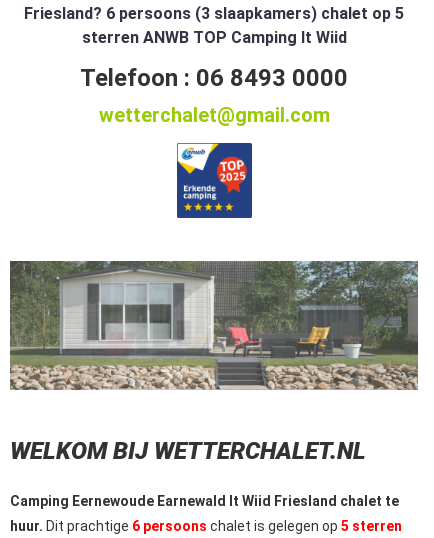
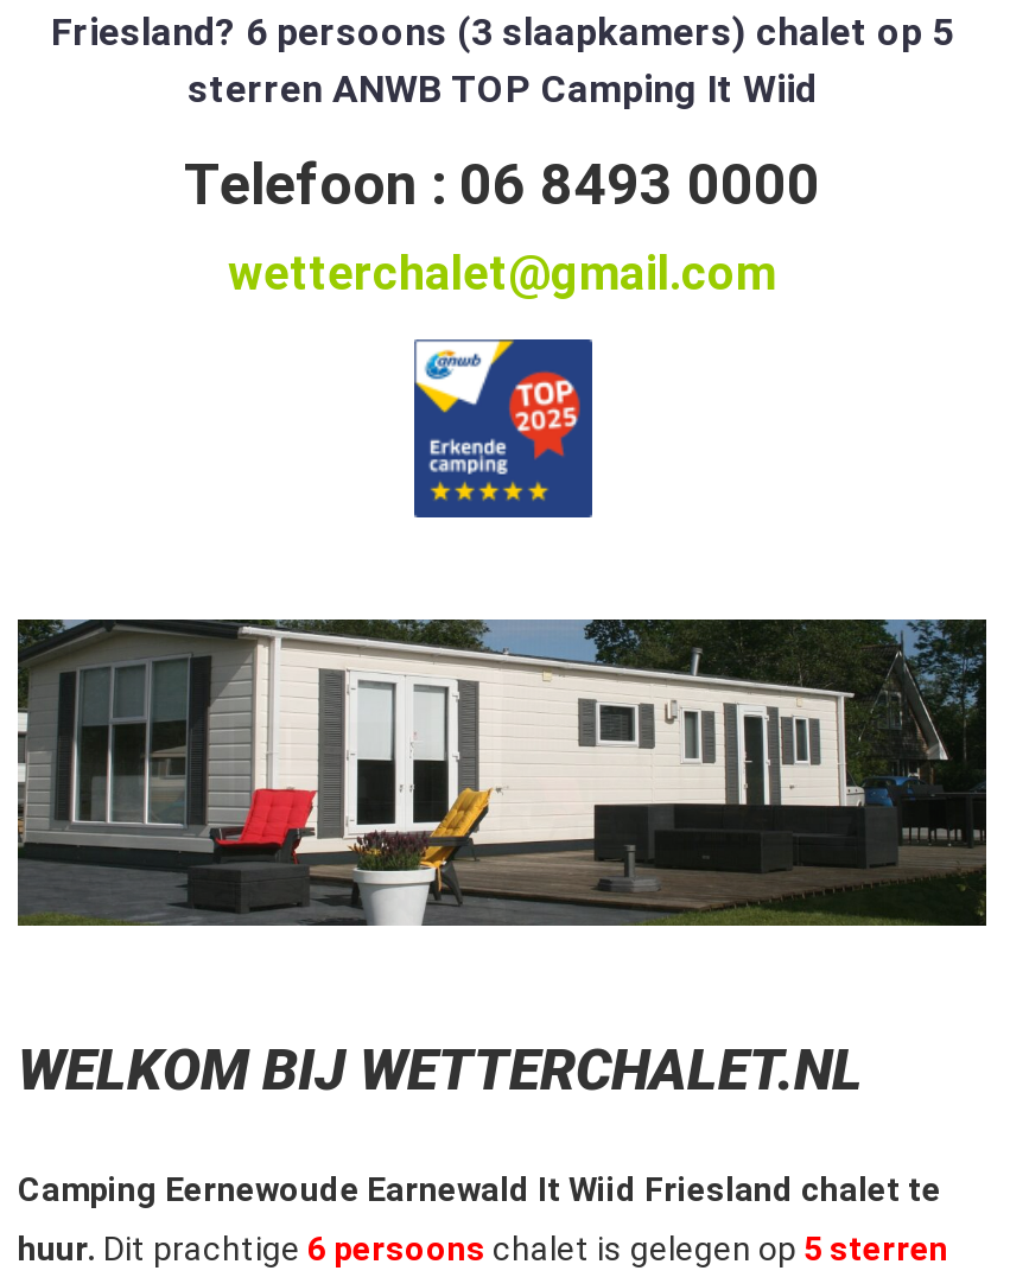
- [image]
+ [image]
